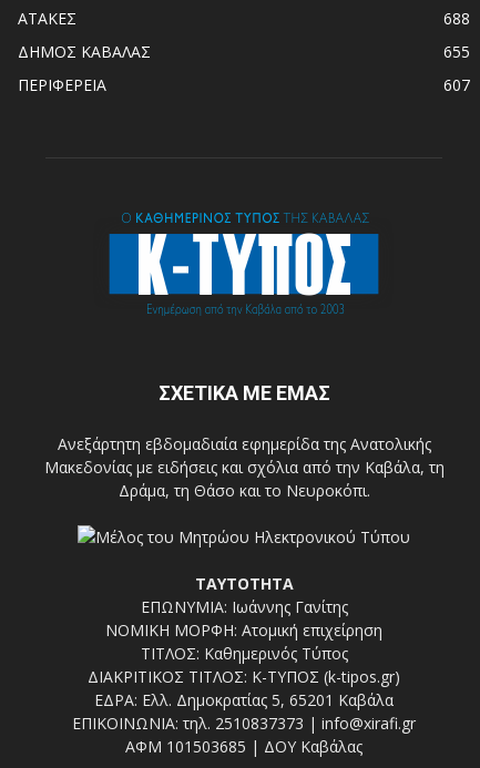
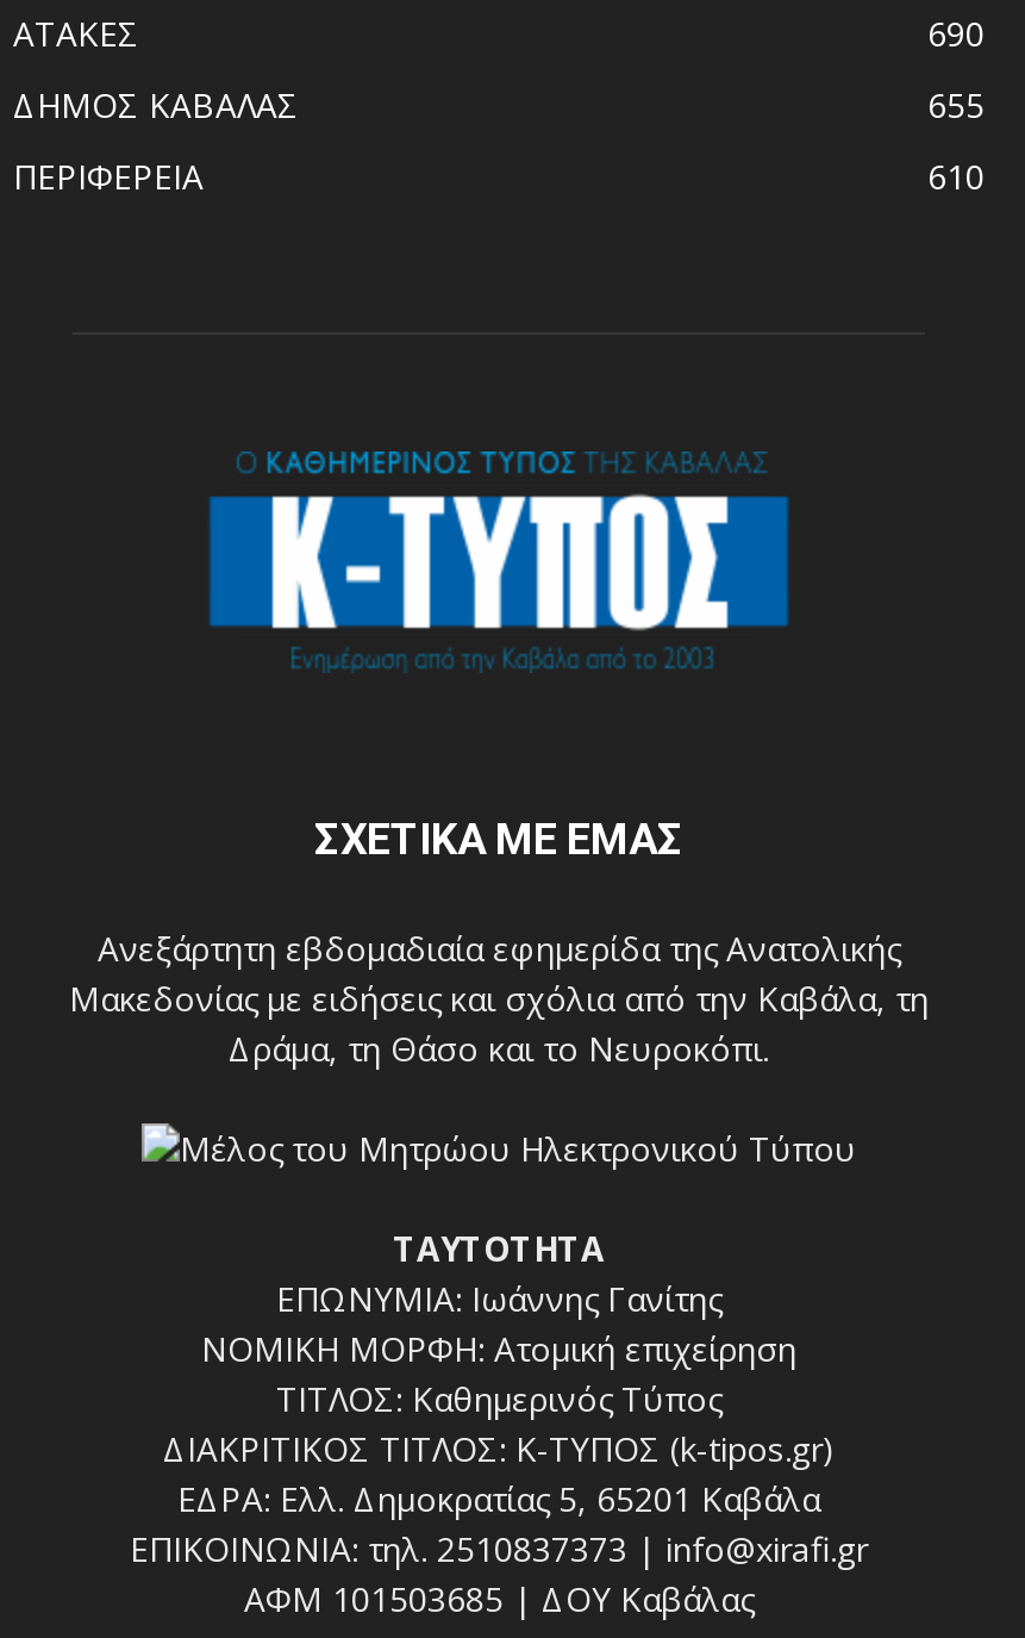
- 688
+ 690

- 607
+ 610
